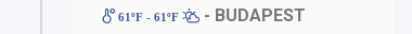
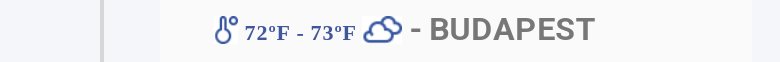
- 61ºF - 61ºF - BUDAPEST
+ 72ºF - 73ºF - BUDAPEST
